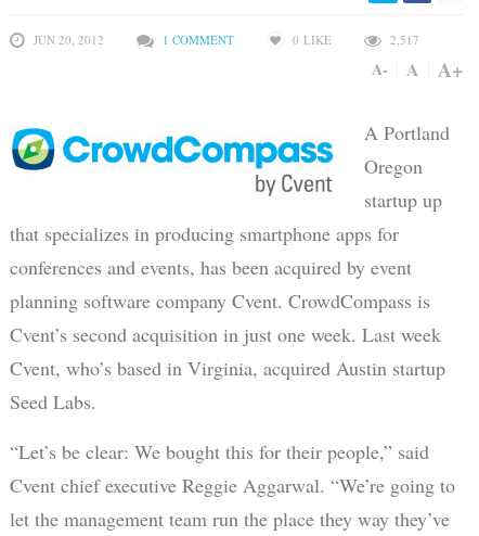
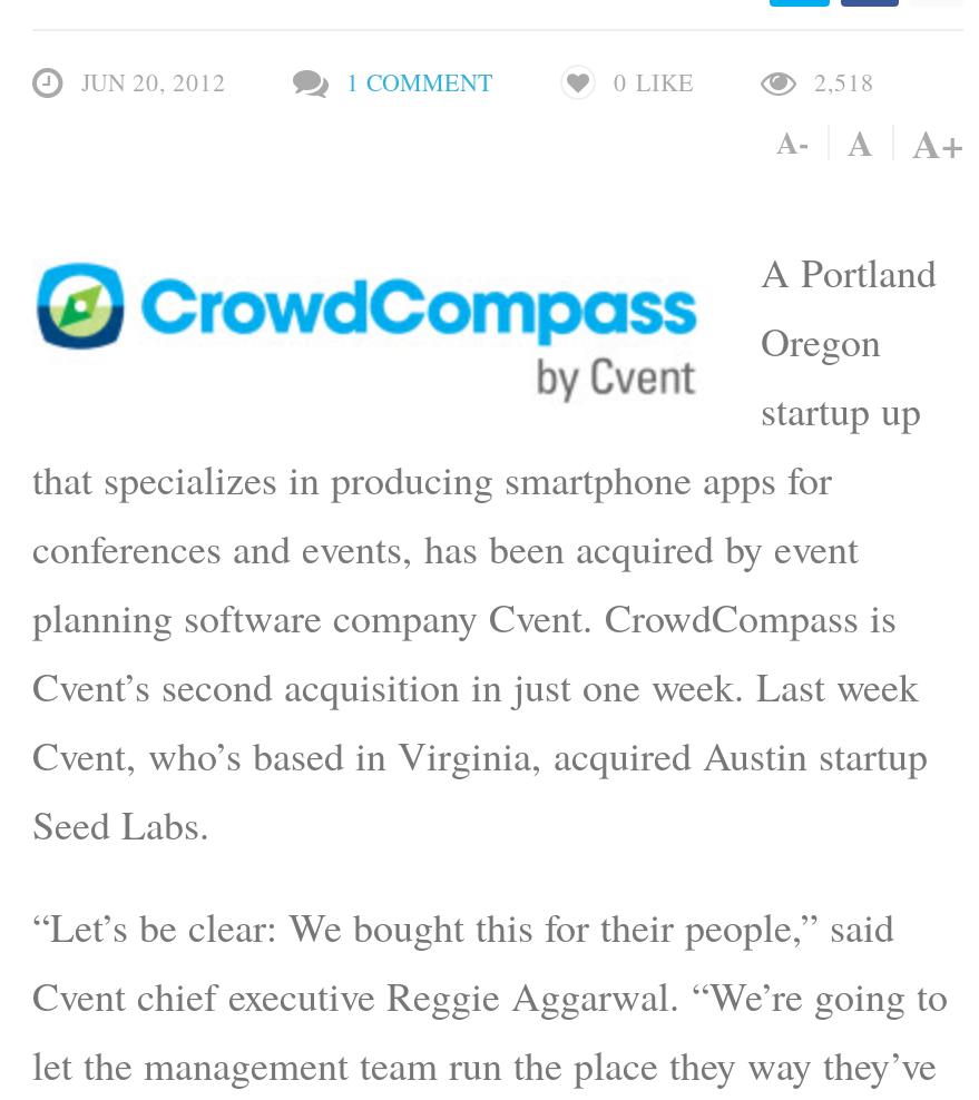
- 2,517
+ 2,518
